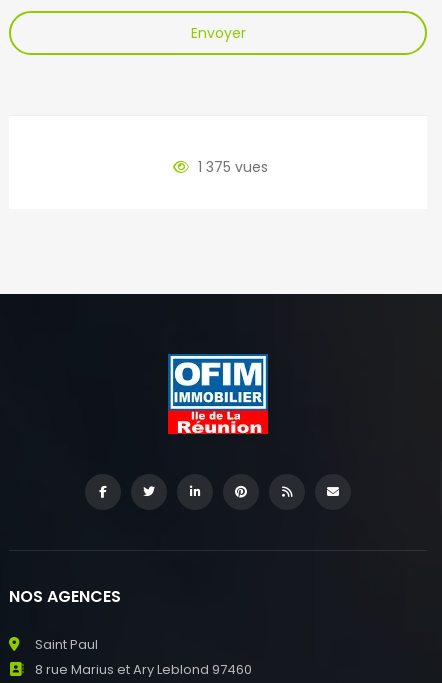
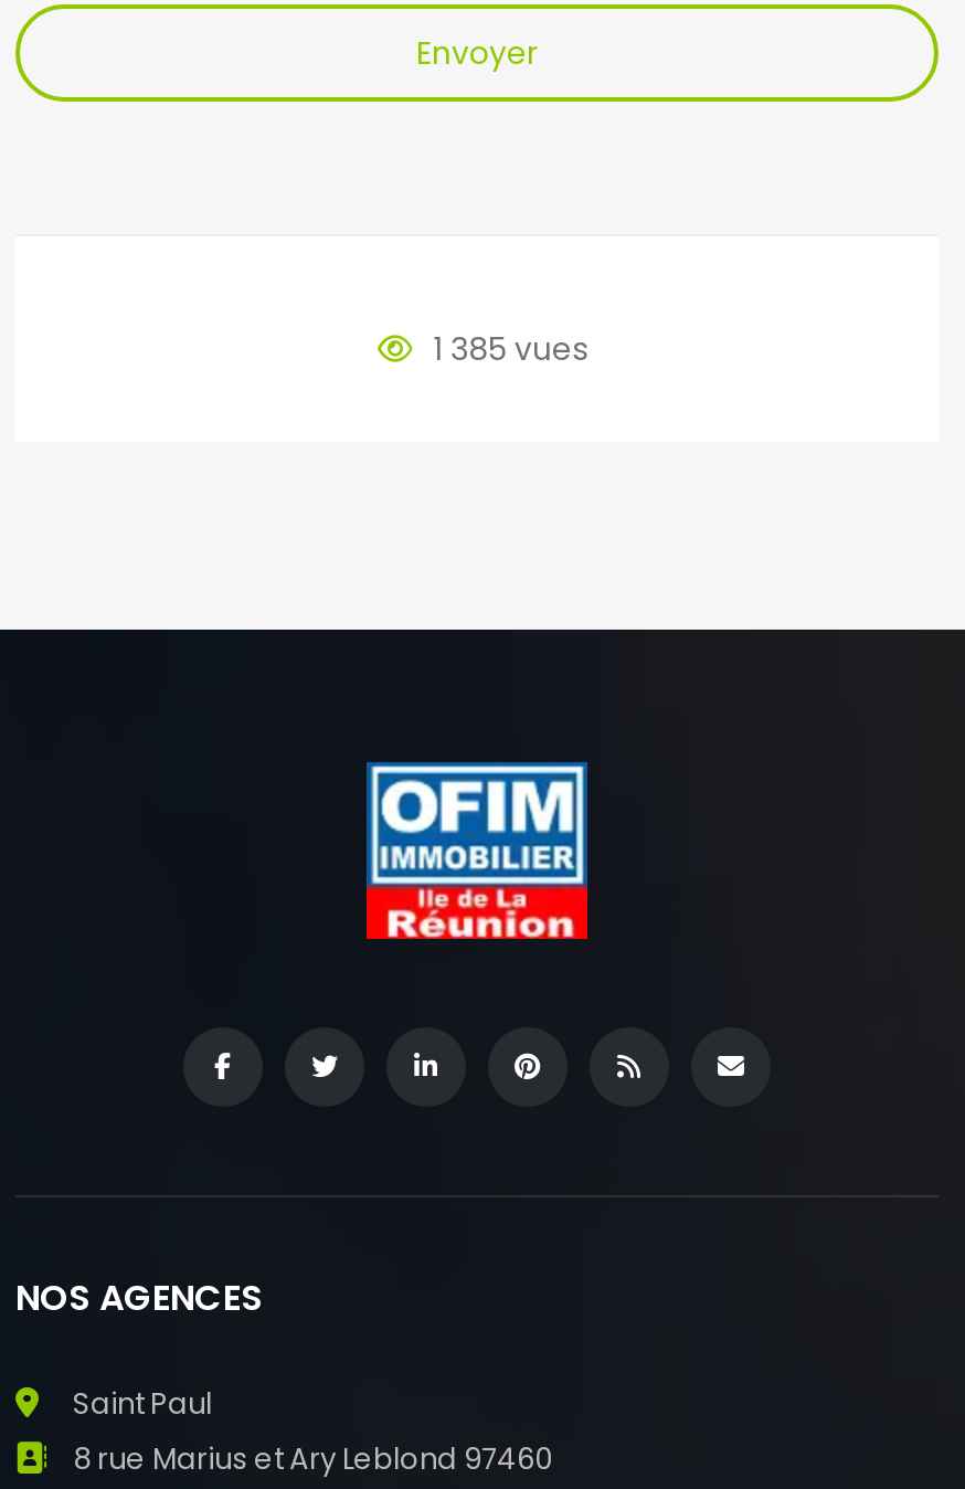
- 1 375 vues
+ 1 385 vues
